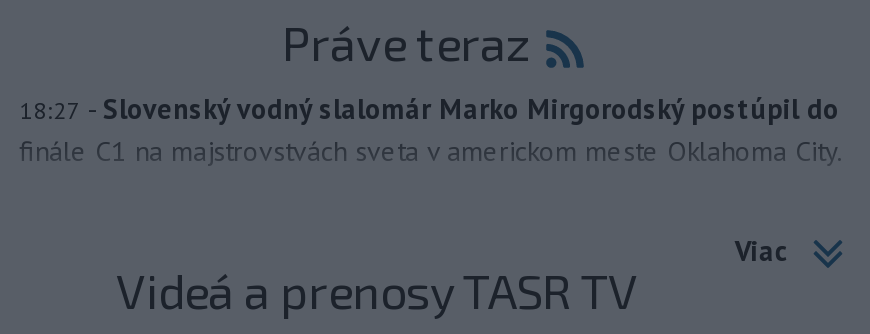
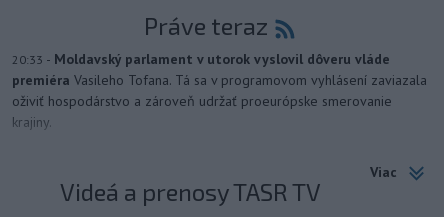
- 18:27 - Slovenský vodný slalomár Marko Mirgorodský postúpil do
- finále C1 na majstrovstvách sveta v americkom meste Oklahoma City.
+ 20:33 - Moldavský parlament v utorok vyslovil dôveru vláde
+ premiéra Vasileho Tofana. Tá sa v programovom vyhlásení zaviazala
+ oživiť hospodárstvo a zároveň udržať proeurópske smerovanie
+ krajiny.
